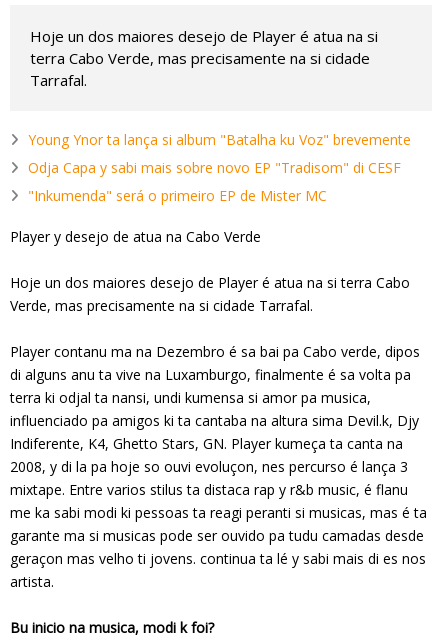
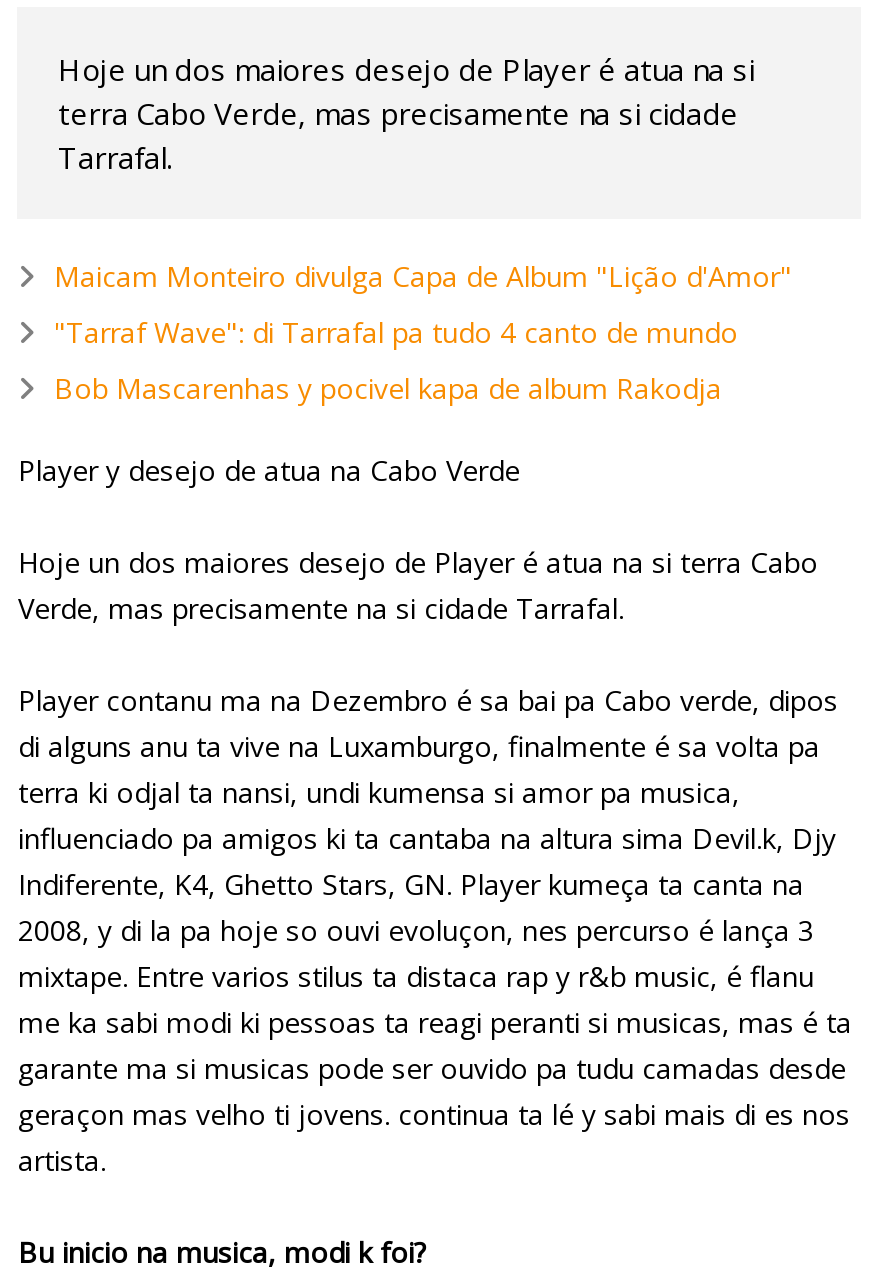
- Young Ynor ta lança si album "Batalha ku Voz" brevemente
+ Maicam Monteiro divulga Capa de Album "Lição d'Amor"

- Odja Capa y sabi mais sobre novo EP "Tradisom" di CESF
+ "Tarraf Wave": di Tarrafal pa tudo 4 canto de mundo

- "Inkumenda" será o primeiro EP de Mister MC
+ Bob Mascarenhas y pocivel kapa de album Rakodja
